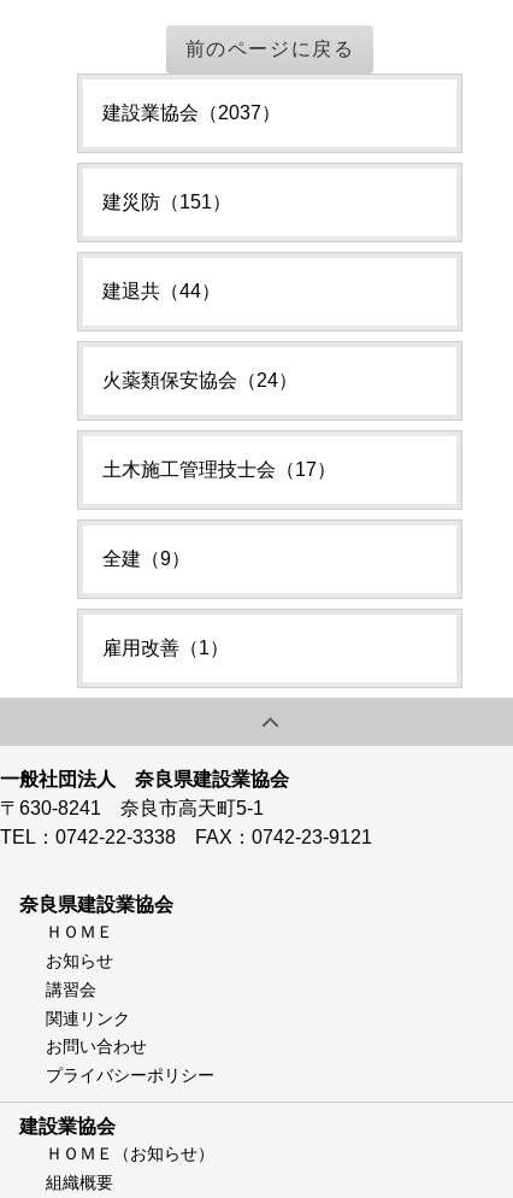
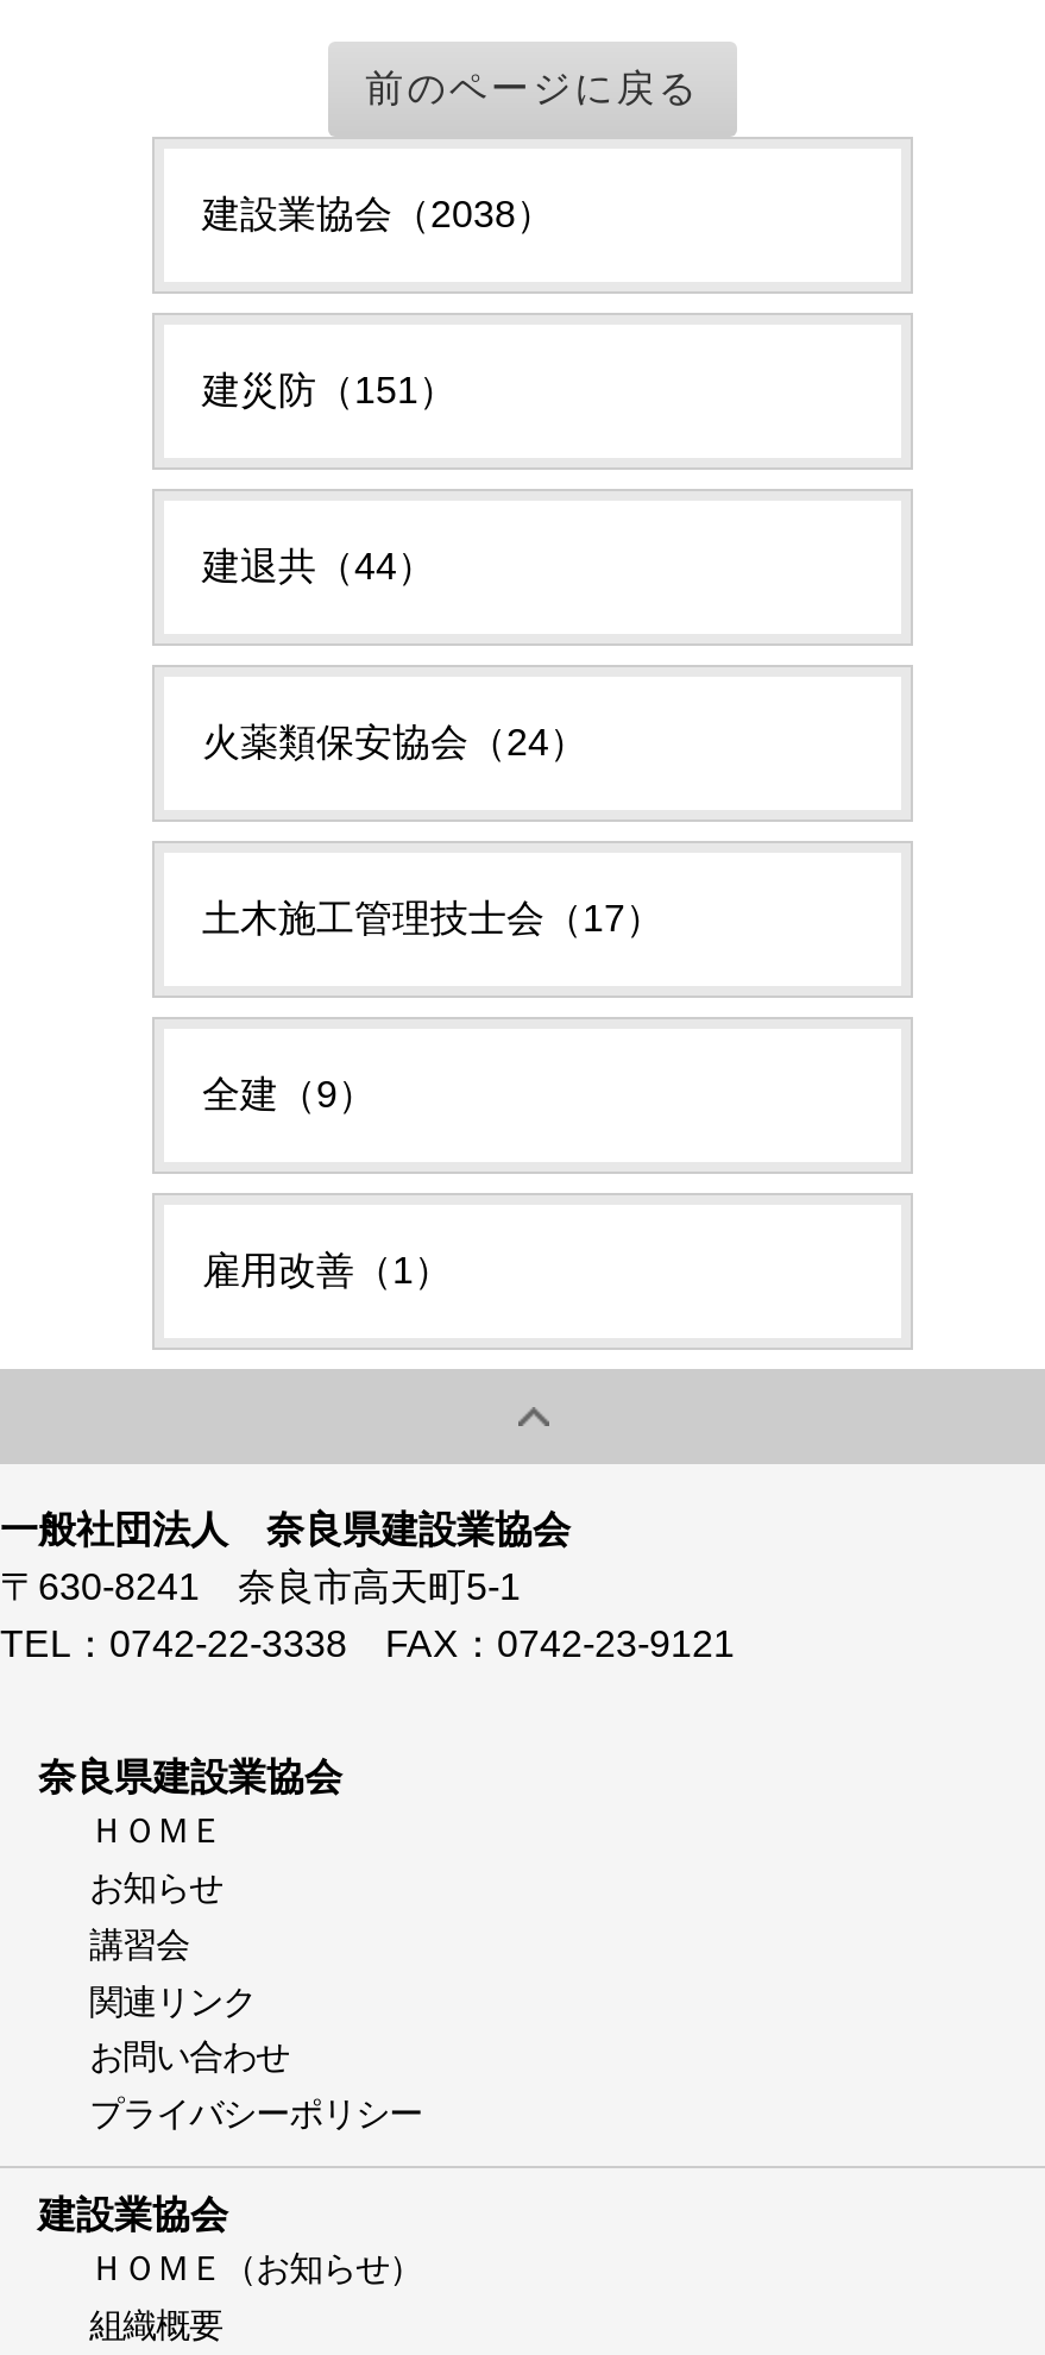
- 建設業協会（2037）
+ 建設業協会（2038）
